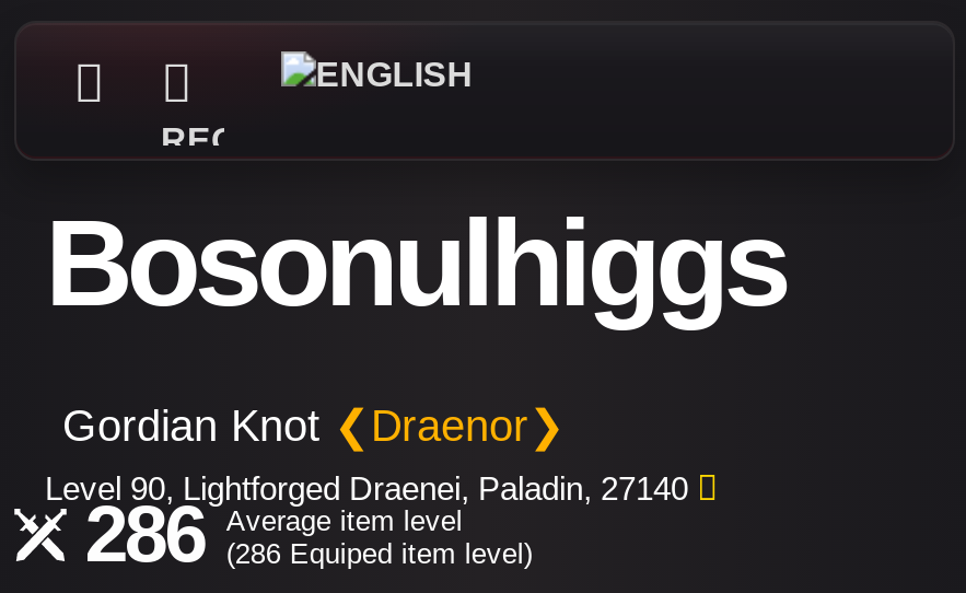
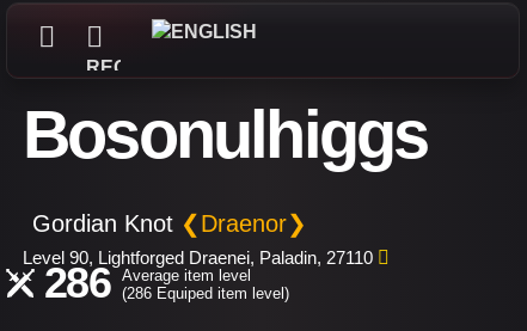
- Level 90, Lightforged Draenei, Paladin, 27140
+ Level 90, Lightforged Draenei, Paladin, 27110
